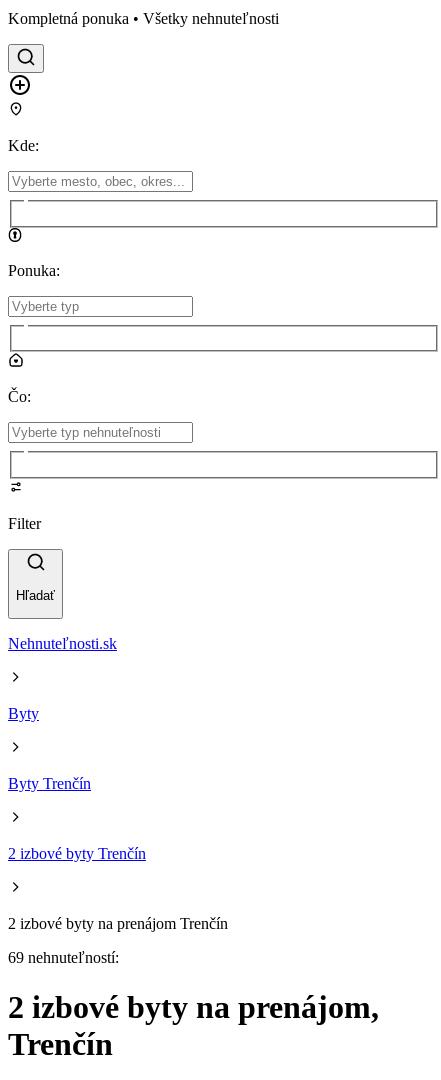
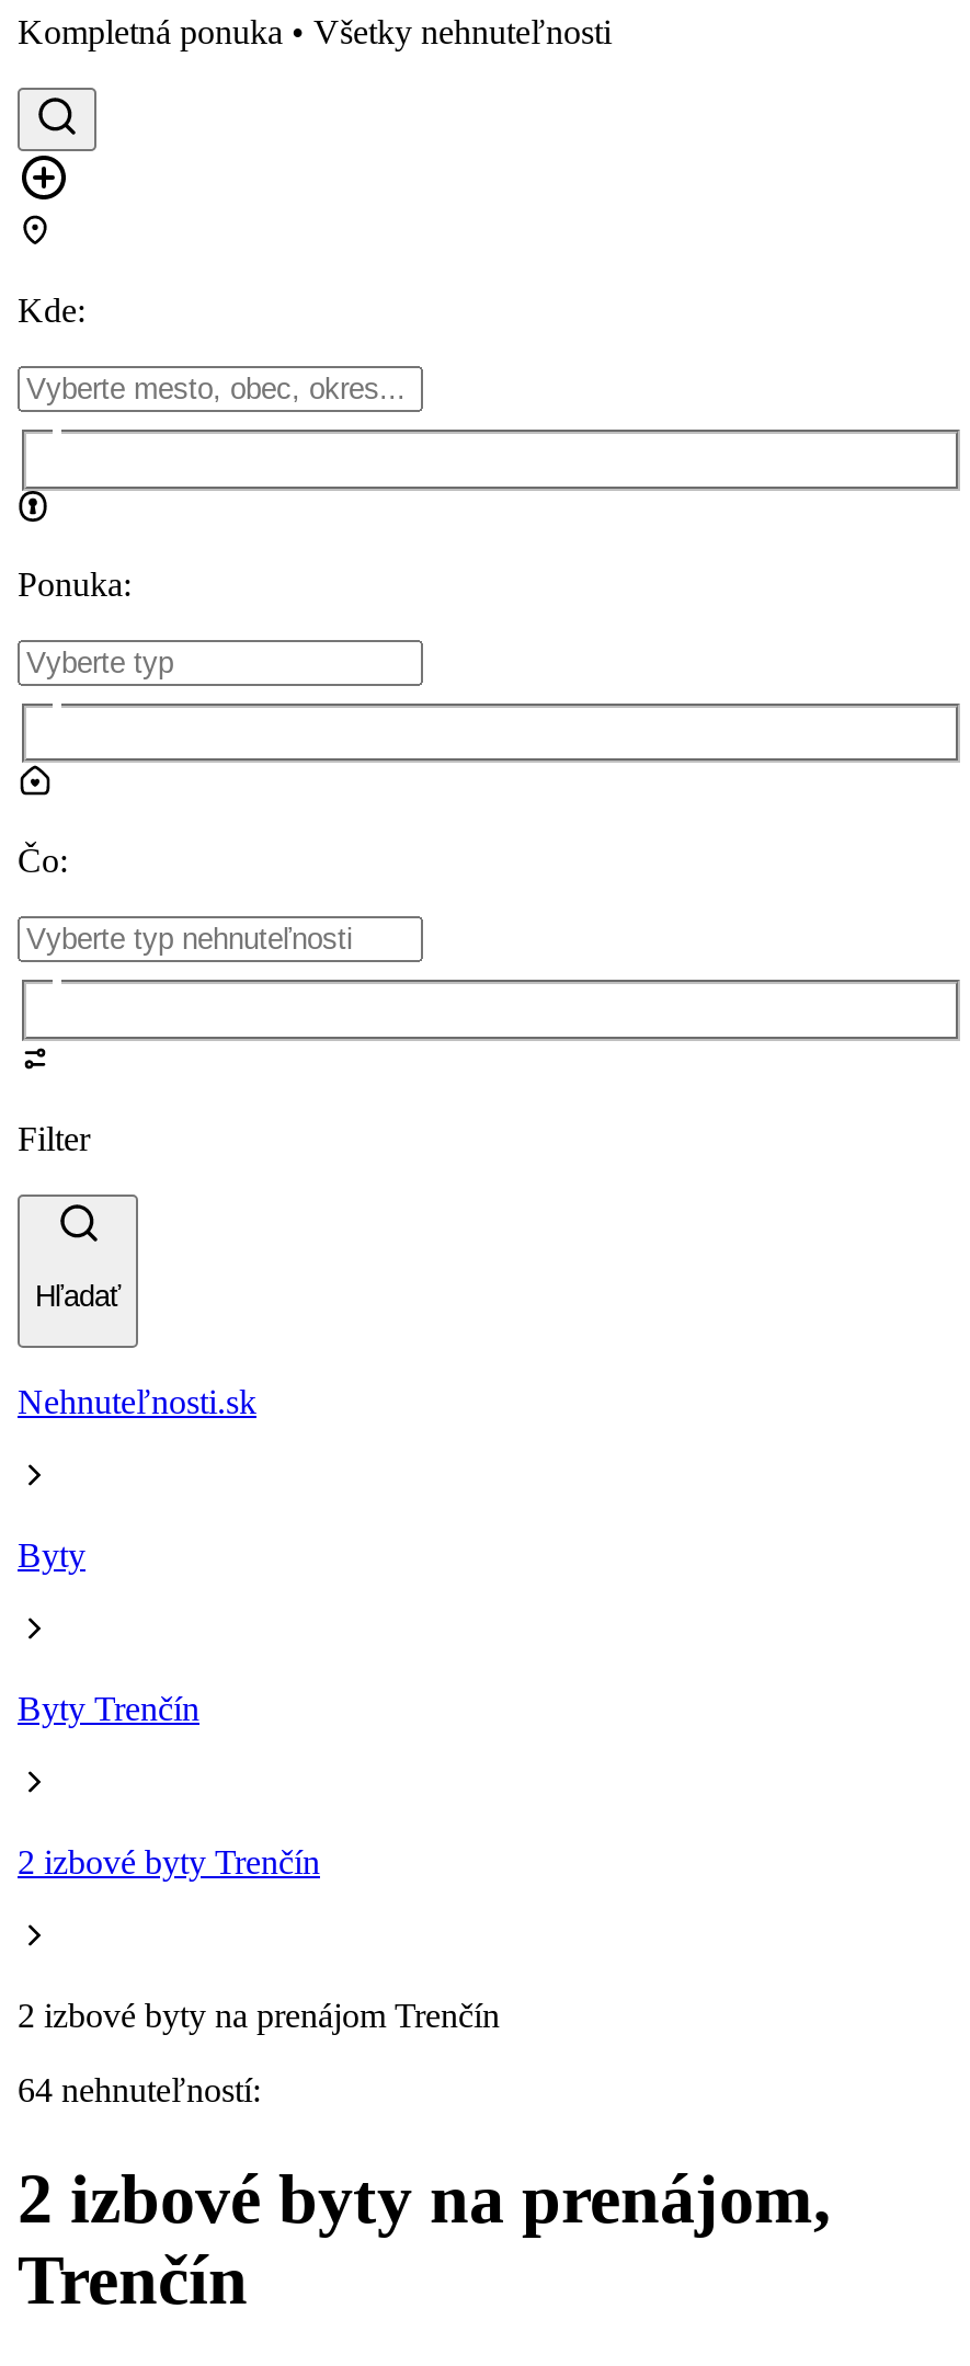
- 69 nehnuteľností:
+ 64 nehnuteľností:
